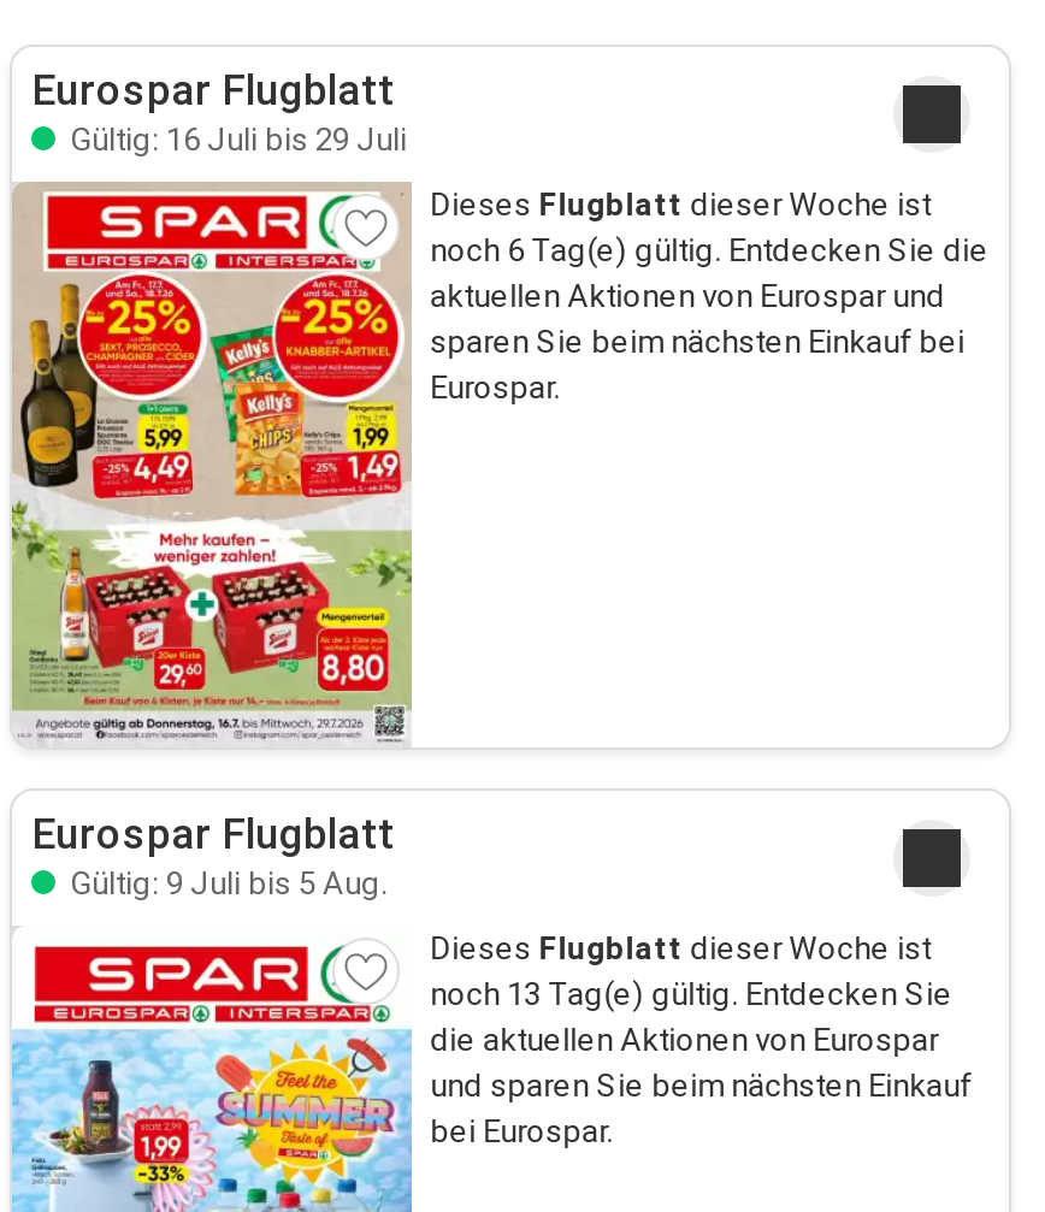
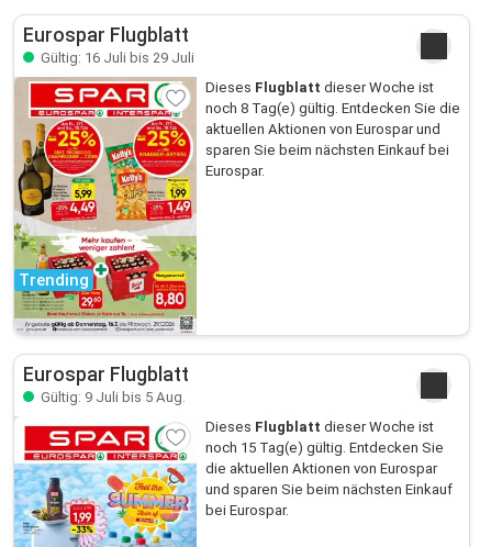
- noch 6 Tag(e) gültig. Entdecken Sie die
+ noch 8 Tag(e) gültig. Entdecken Sie die

+ Trending

- noch 13 Tag(e) gültig. Entdecken Sie
+ noch 15 Tag(e) gültig. Entdecken Sie
